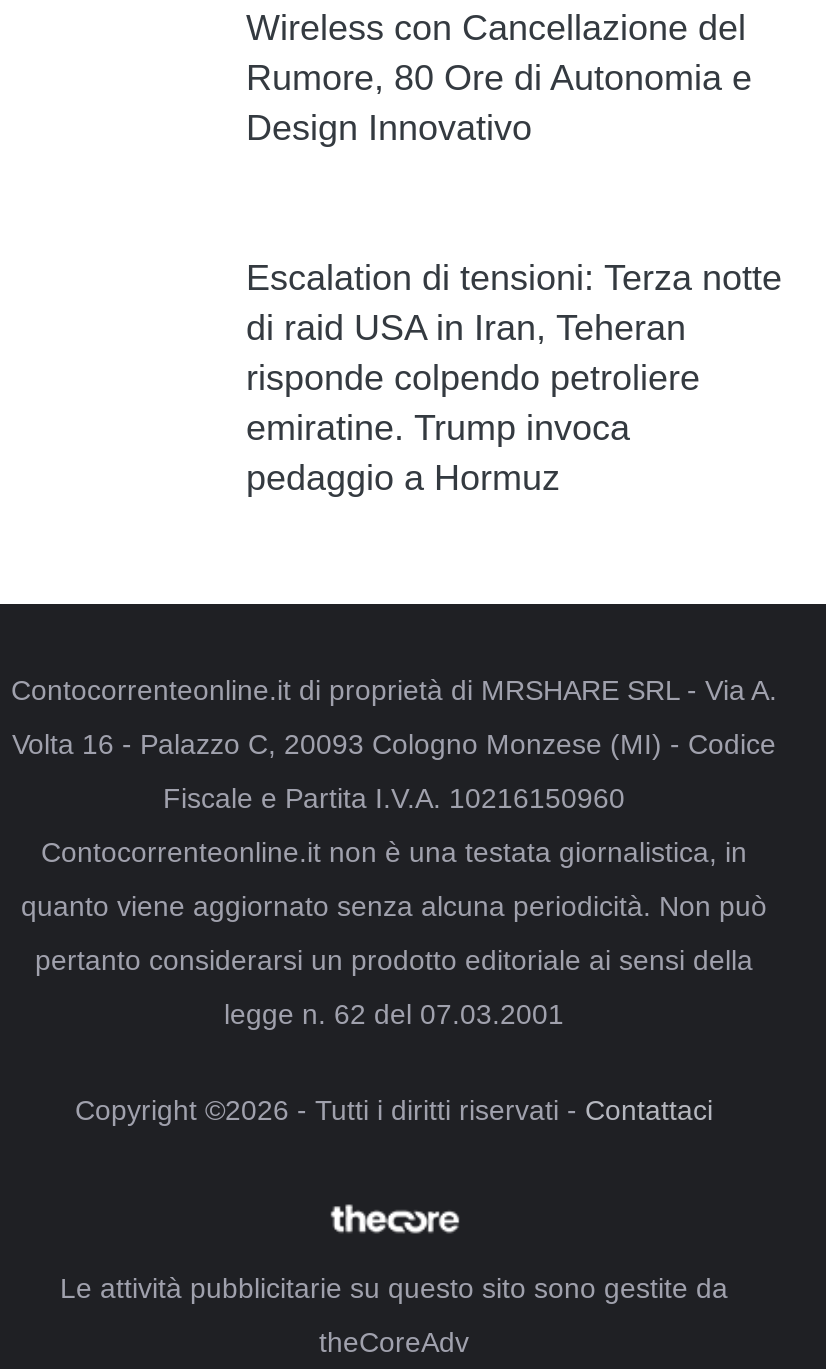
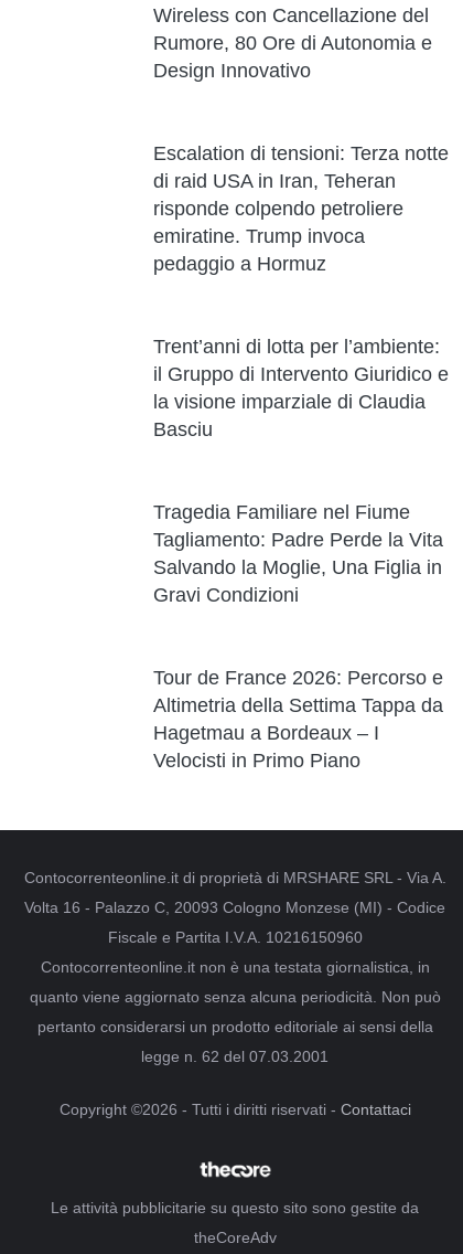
+ Trent’anni di lotta per l’ambiente:
+ il Gruppo di Intervento Giuridico e
+ la visione imparziale di Claudia
+ Basciu

+ Tragedia Familiare nel Fiume
+ Tagliamento: Padre Perde la Vita
+ Salvando la Moglie, Una Figlia in
+ Gravi Condizioni

+ Tour de France 2026: Percorso e
+ Altimetria della Settima Tappa da
+ Hagetmau a Bordeaux – I
+ Velocisti in Primo Piano
